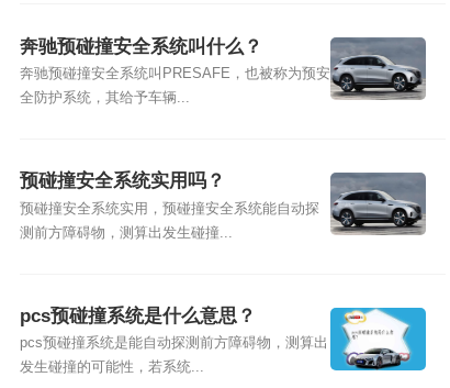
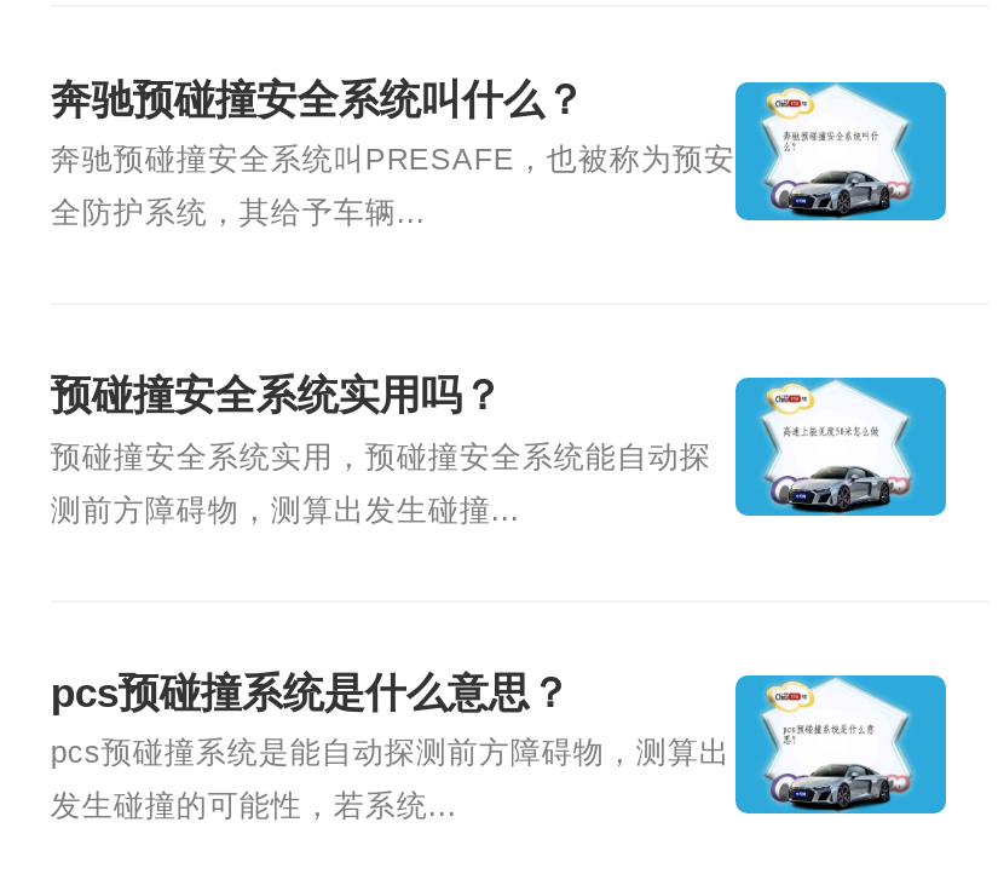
- [image]
+ [image]

- [image]
+ [image]
